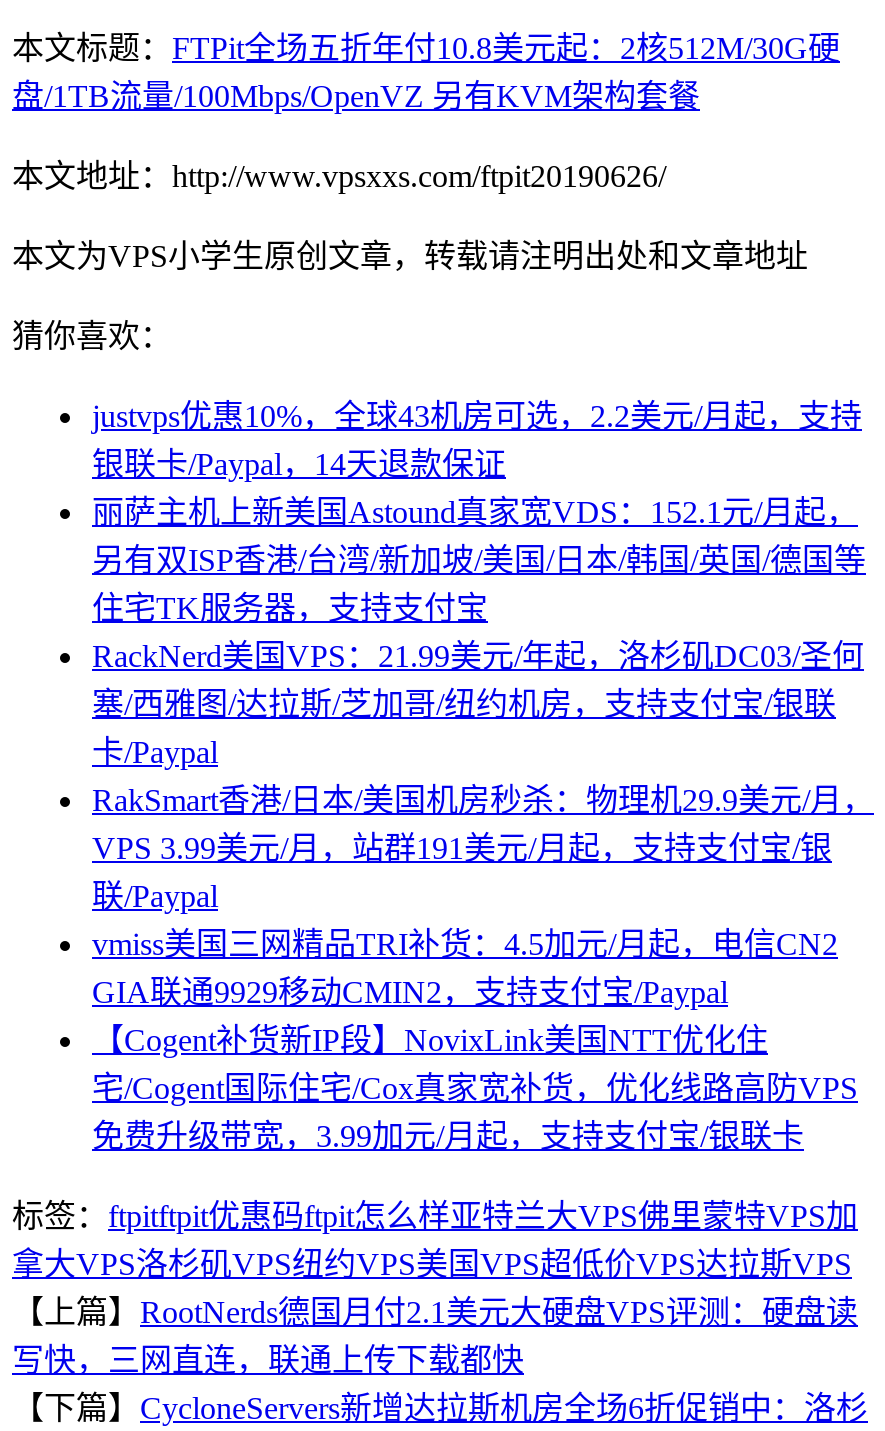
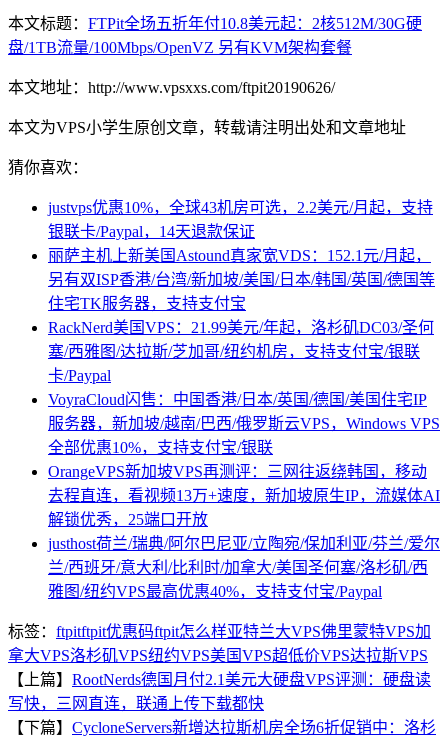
- RakSmart香港/日本/美国机房秒杀：物理机29.9美元/月，
- VPS 3.99美元/月，站群191美元/月起，支持支付宝/银
- 联/Paypal
- vmiss美国三网精品TRI补货：4.5加元/月起，电信CN2
- GIA联通9929移动CMIN2，支持支付宝/Paypal
- 【Cogent补货新IP段】NovixLink美国NTT优化住
- 宅/Cogent国际住宅/Cox真家宽补货，优化线路高防VPS
- 免费升级带宽，3.99加元/月起，支持支付宝/银联卡
+ VoyraCloud闪售：中国香港/日本/英国/德国/美国住宅IP
+ 服务器，新加坡/越南/巴西/俄罗斯云VPS，Windows VPS
+ 全部优惠10%，支持支付宝/银联
+ OrangeVPS新加坡VPS再测评：三网往返绕韩国，移动
+ 去程直连，看视频13万+速度，新加坡原生IP，流媒体AI
+ 解锁优秀，25端口开放
+ justhost荷兰/瑞典/阿尔巴尼亚/立陶宛/保加利亚/芬兰/爱尔
+ 兰/西班牙/意大利/比利时/加拿大/美国圣何塞/洛杉矶/西
+ 雅图/纽约VPS最高优惠40%，支持支付宝/Paypal
